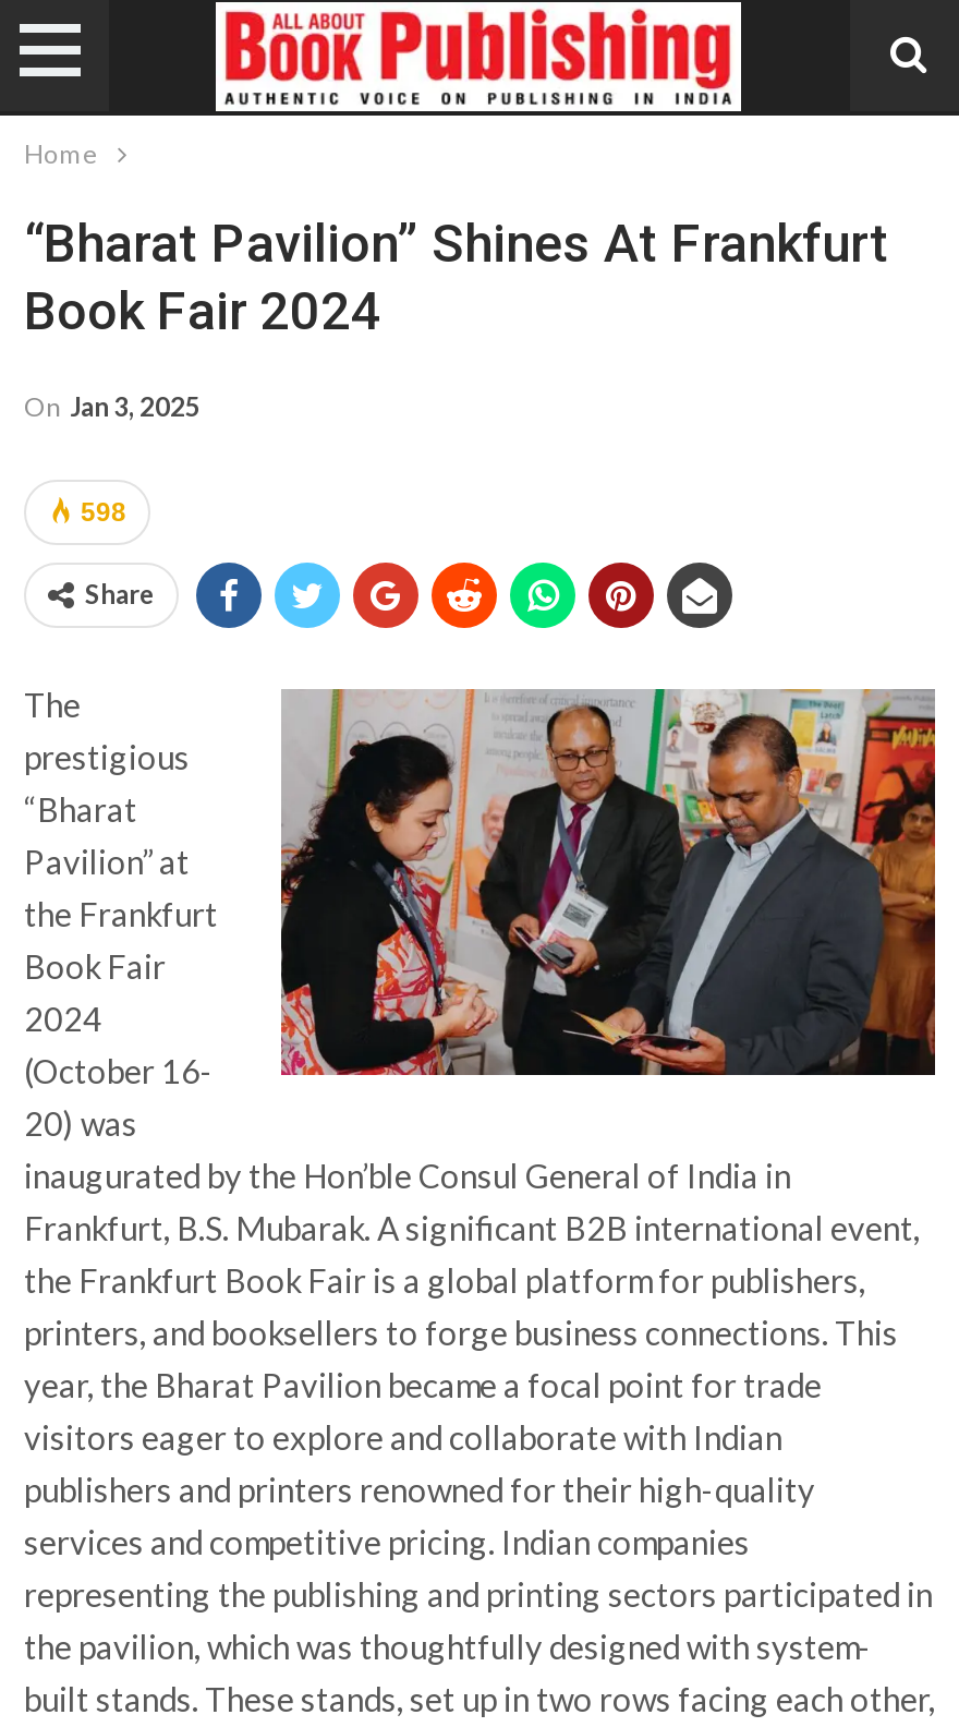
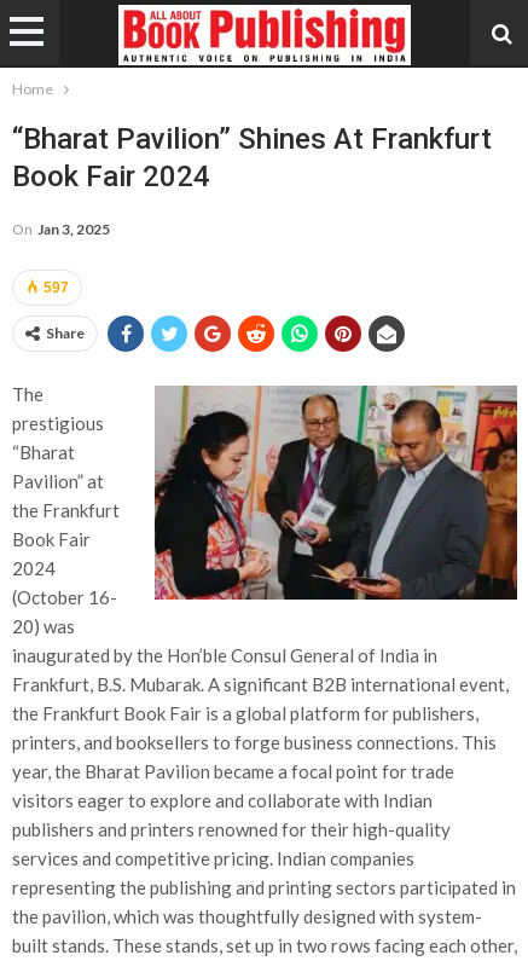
- 598
+ 597
